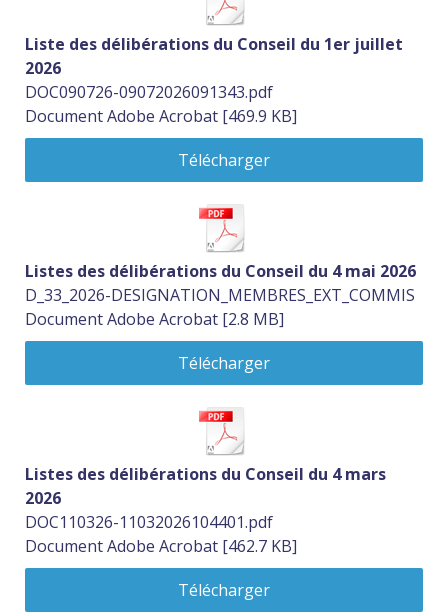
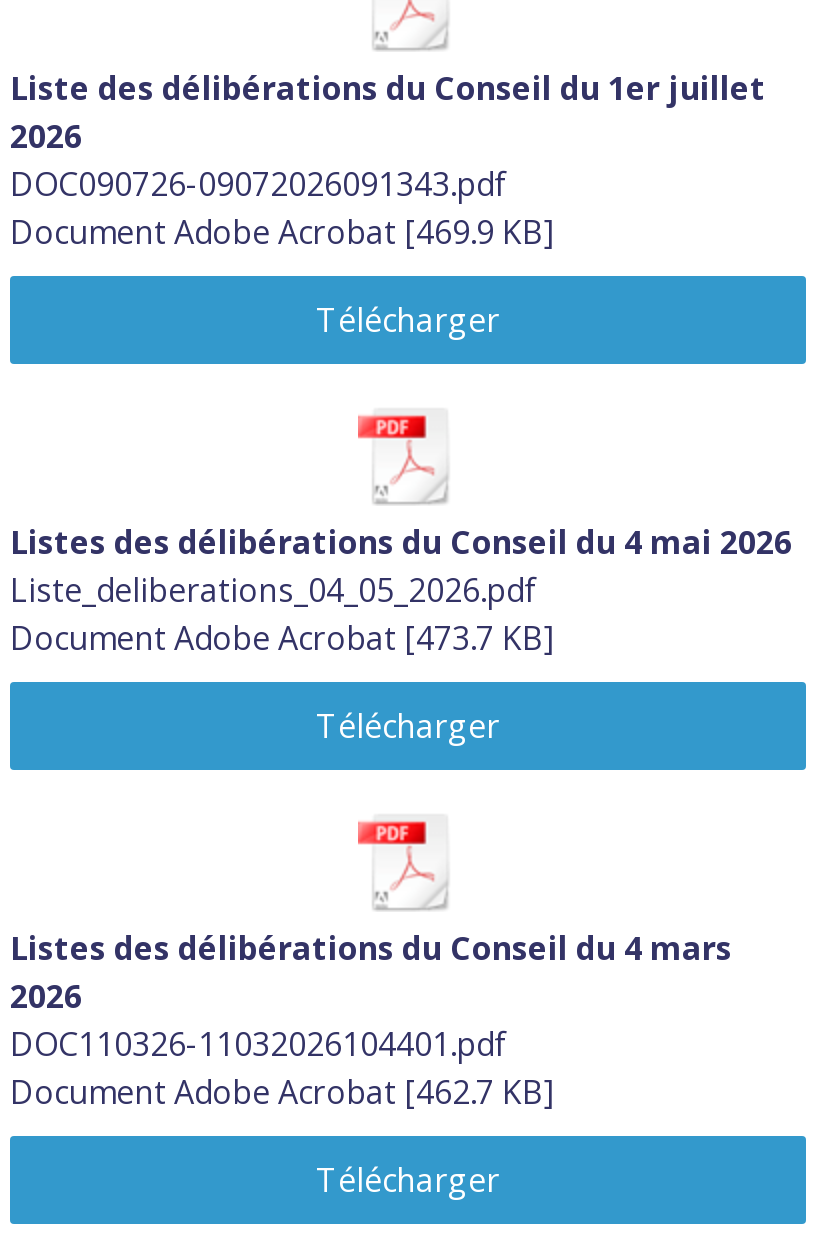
- D_33_2026-DESIGNATION_MEMBRES_EXT_COMMIS
- Document Adobe Acrobat 2.8 MB
+ Liste_deliberations_04_05_2026.pdf
+ Document Adobe Acrobat 473.7 KB
